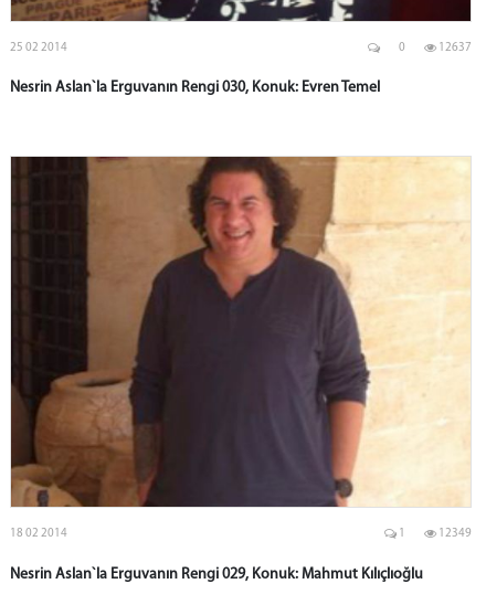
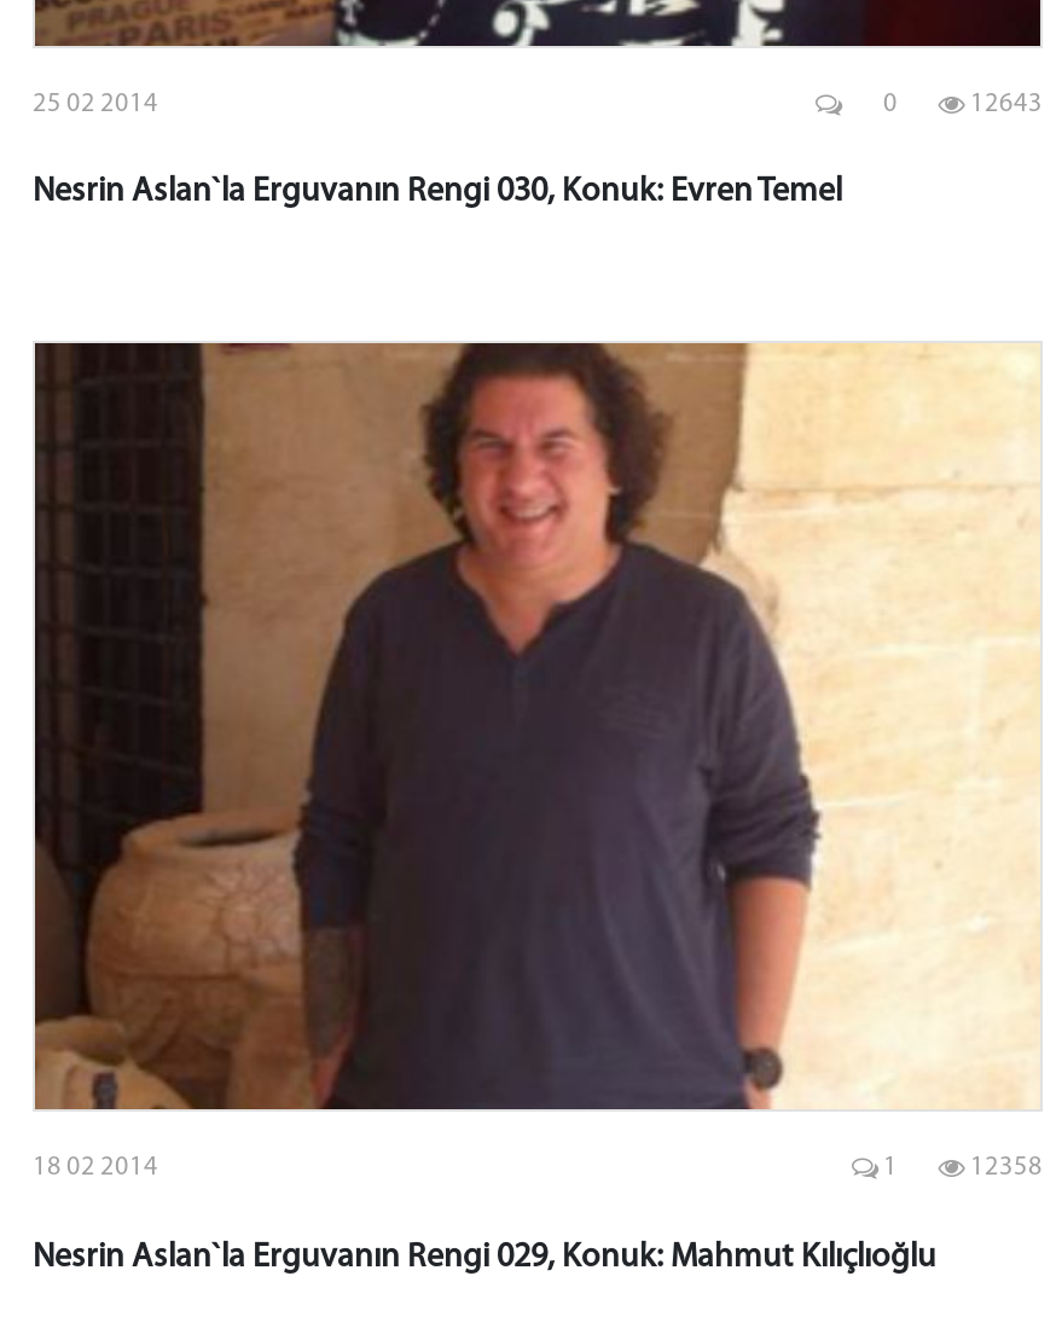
- 12637
+ 12643

- 12349
+ 12358
